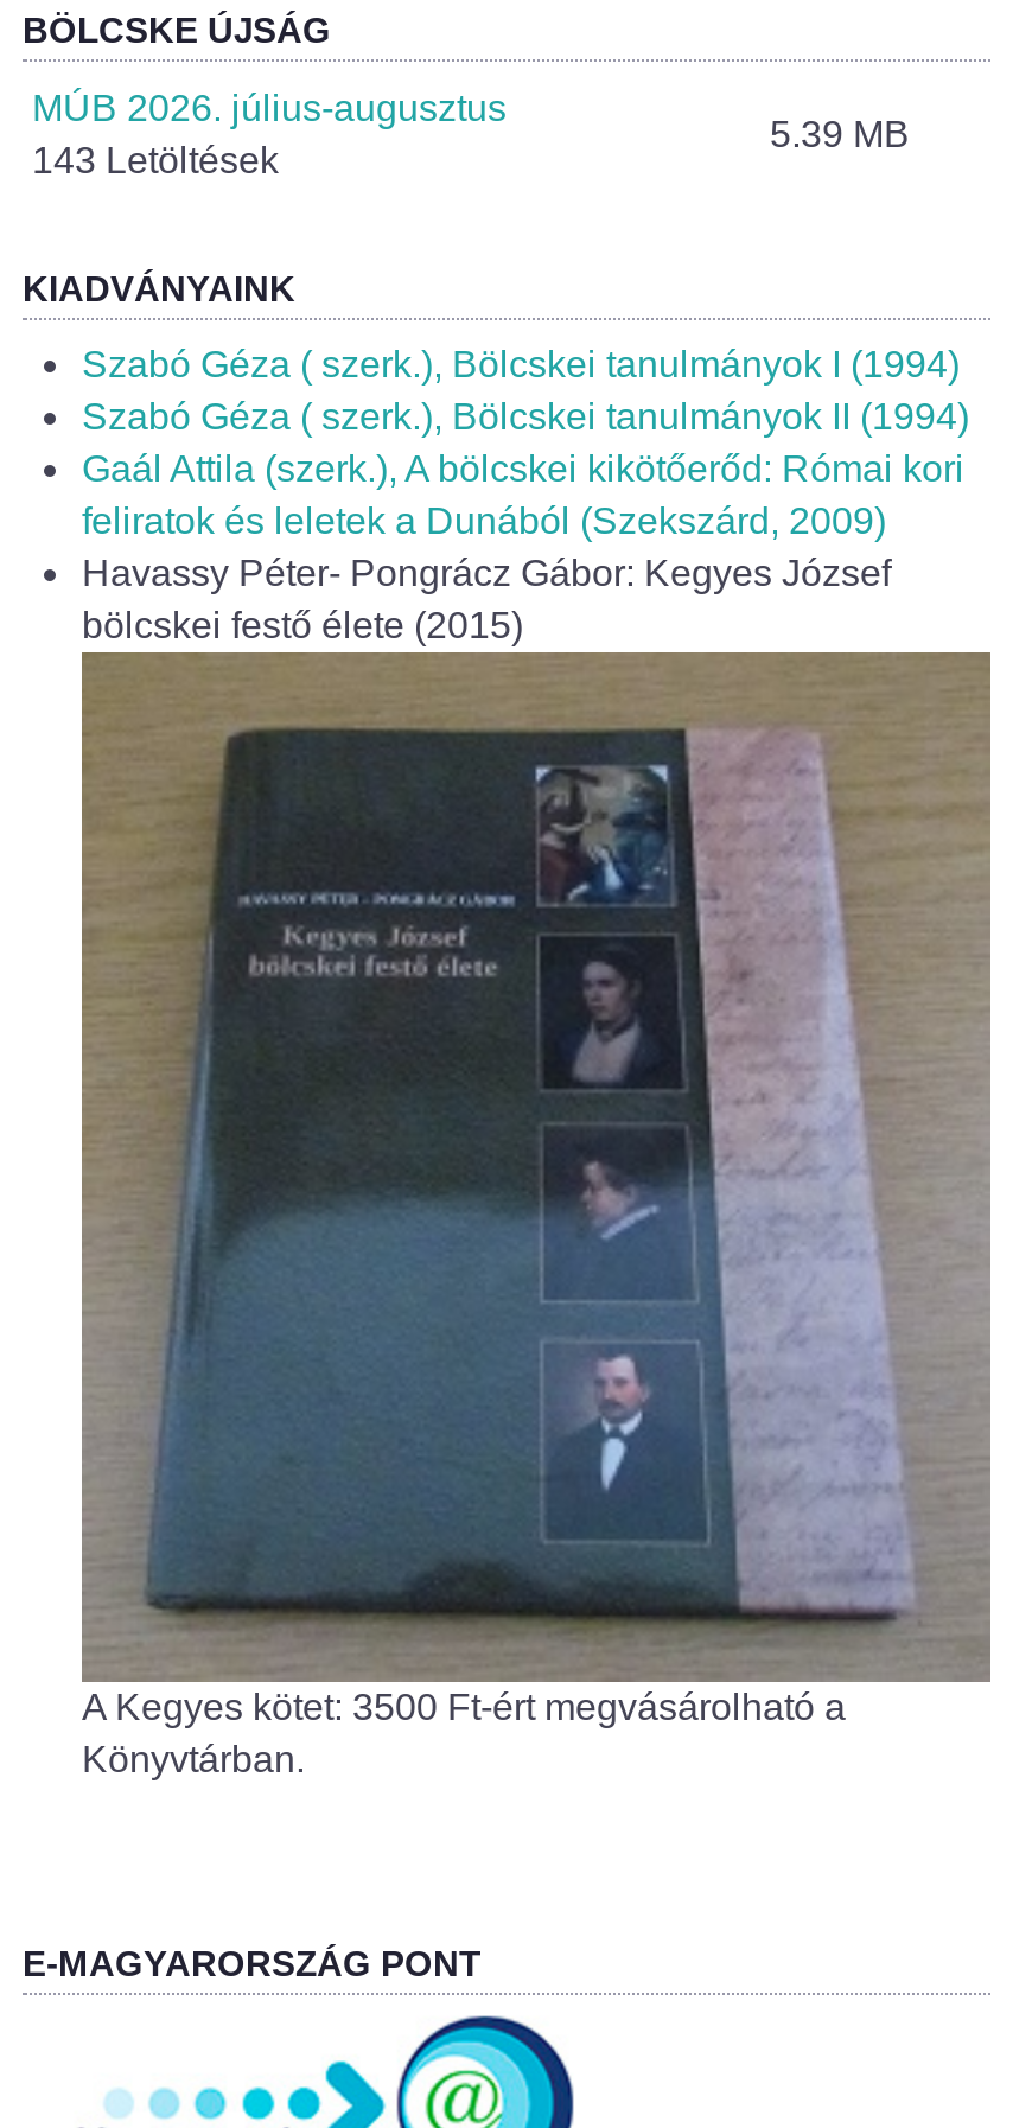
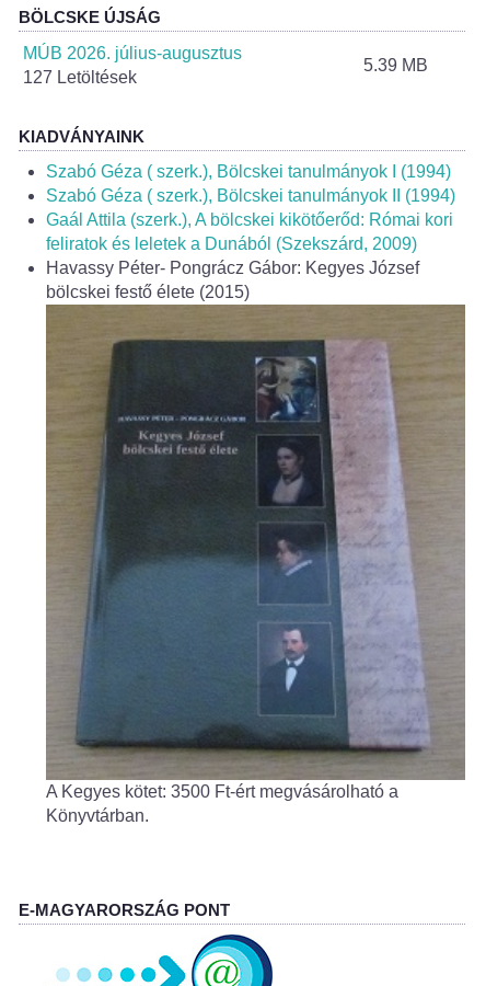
- 143 Letöltések
+ 127 Letöltések
